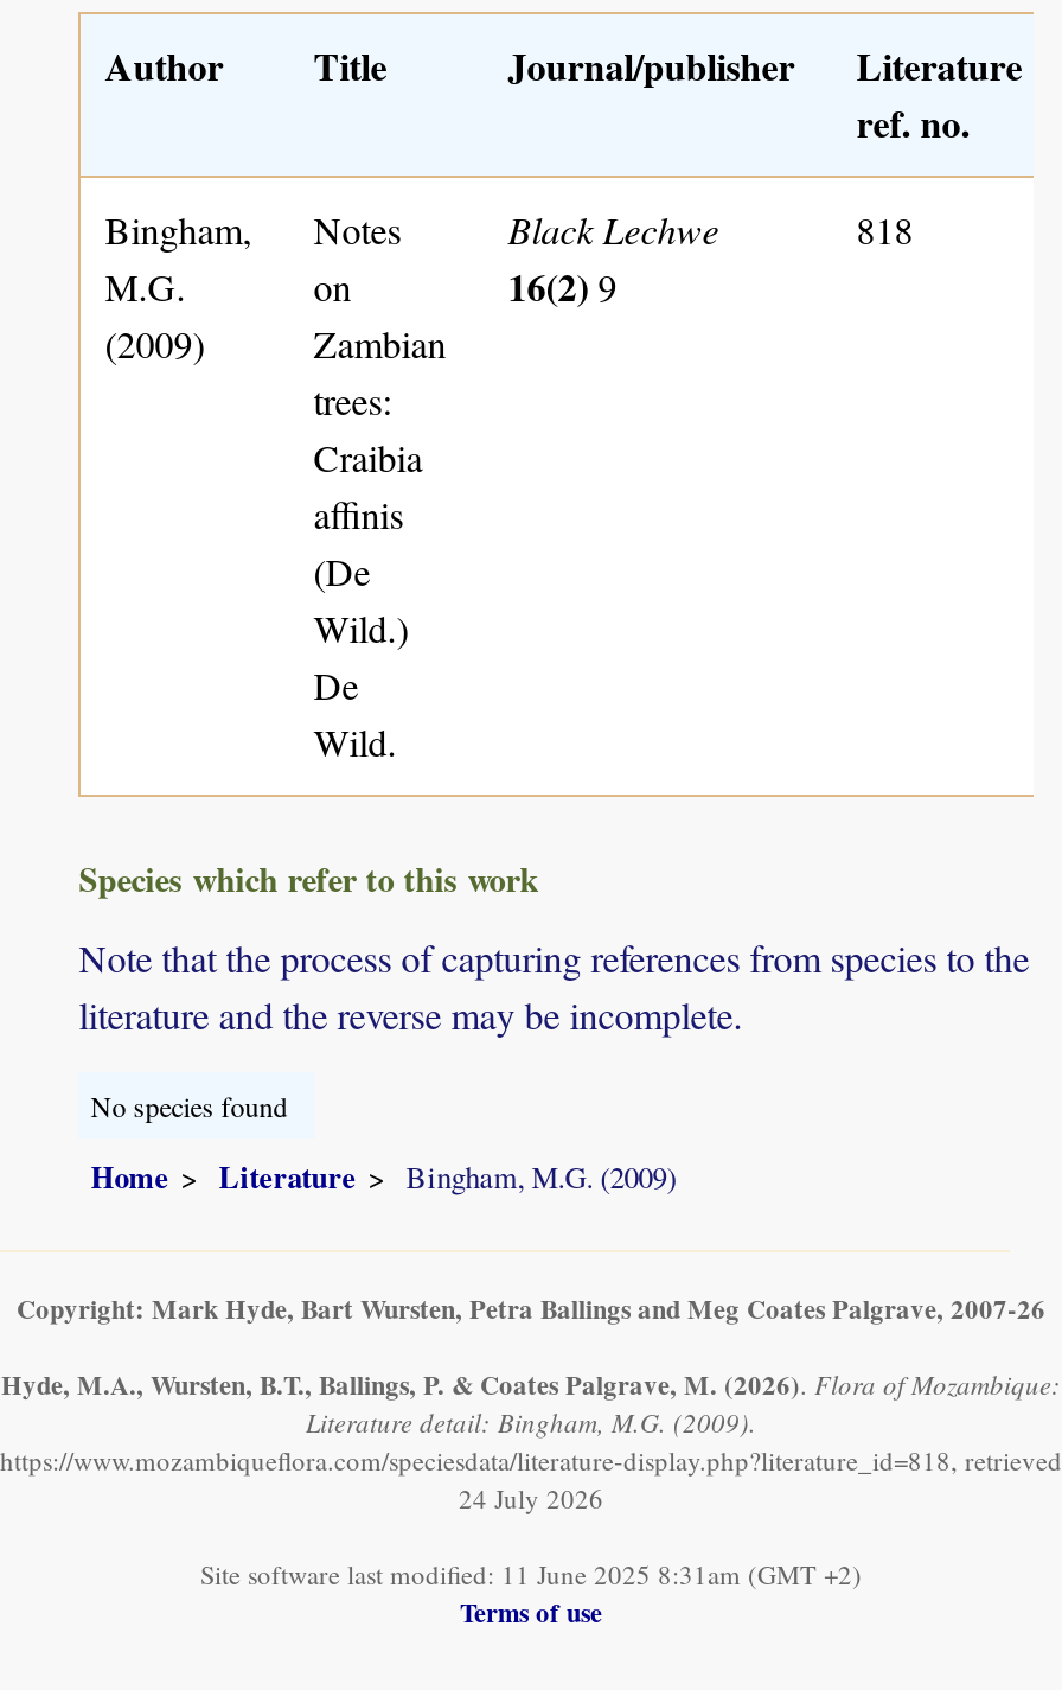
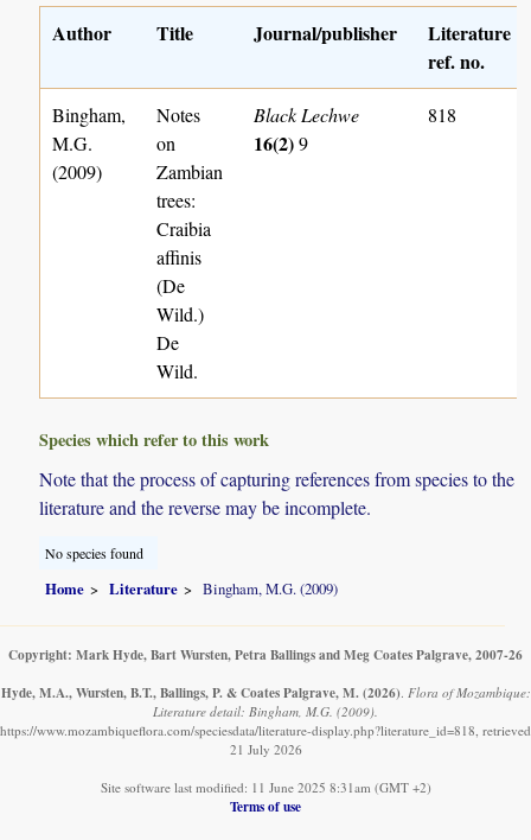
- 24 July 2026
+ 21 July 2026
